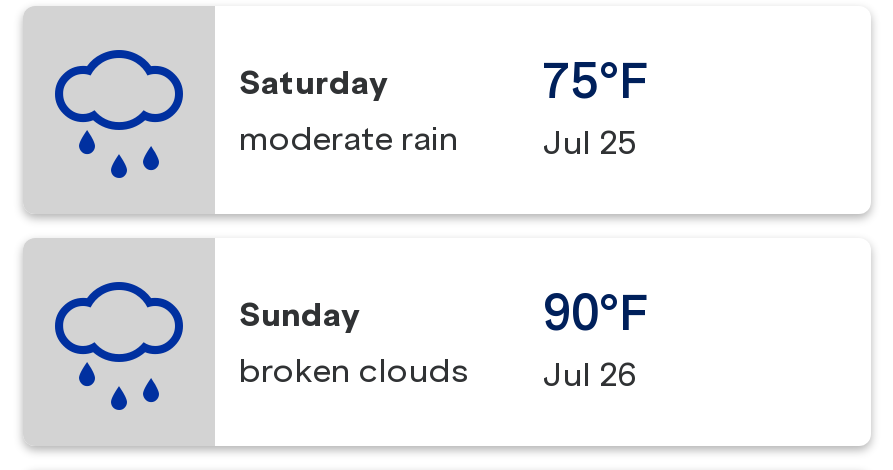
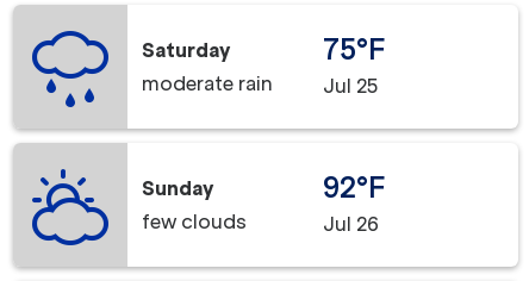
- [image]
- broken clouds
+ [image]
+ few clouds

- 90°F
+ 92°F
